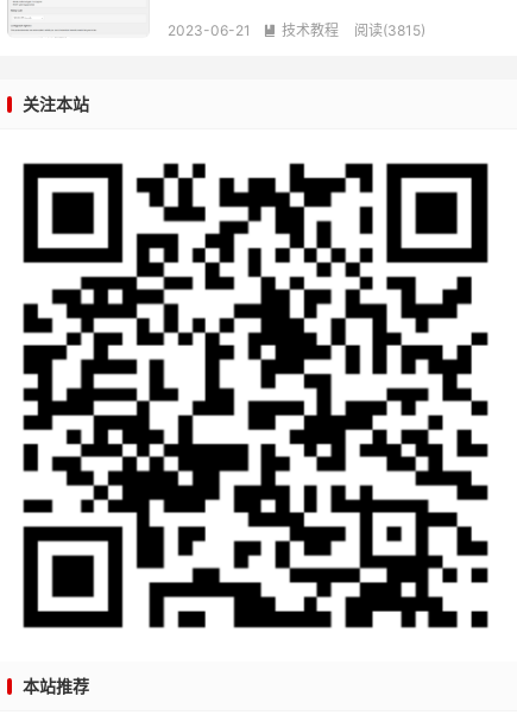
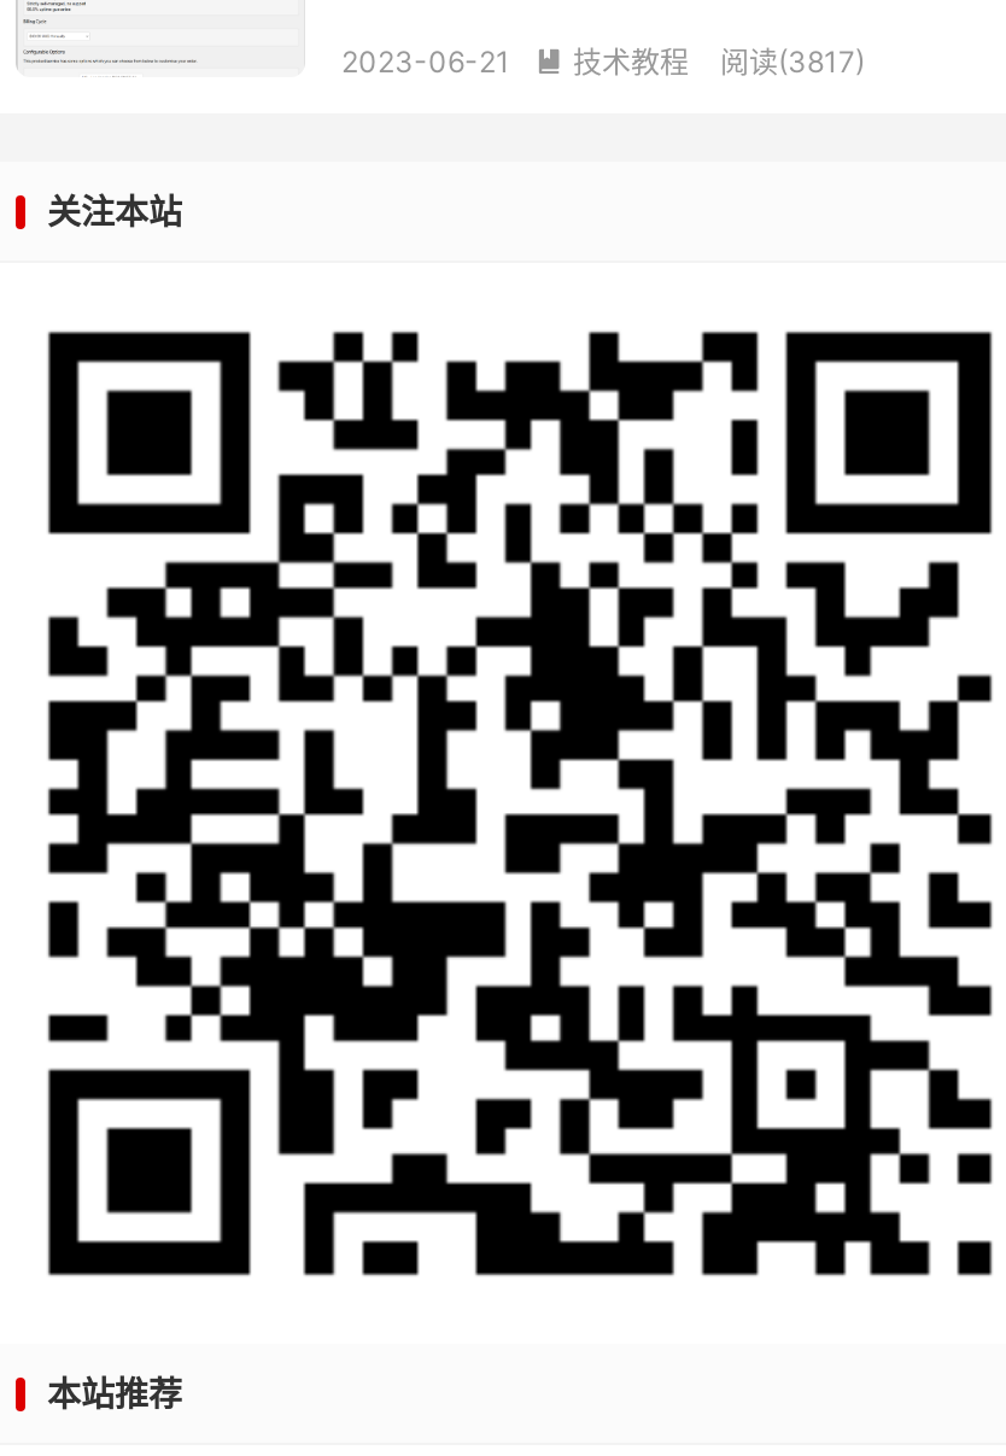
- 阅读(3815)
+ 阅读(3817)
